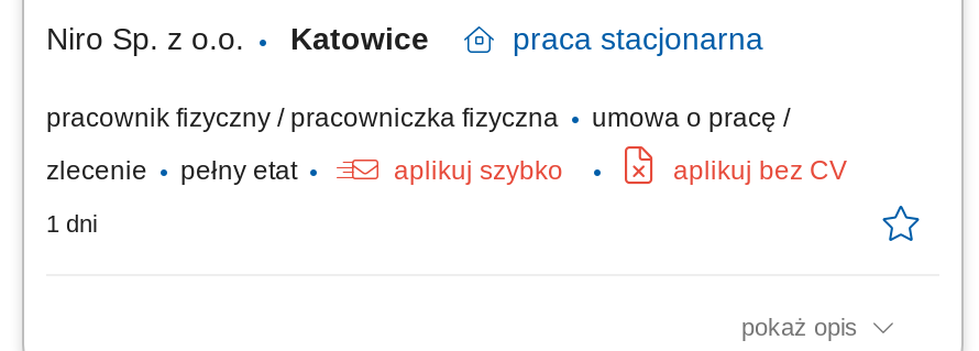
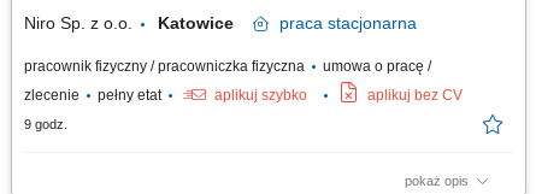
- 1 dni
+ 9 godz.
